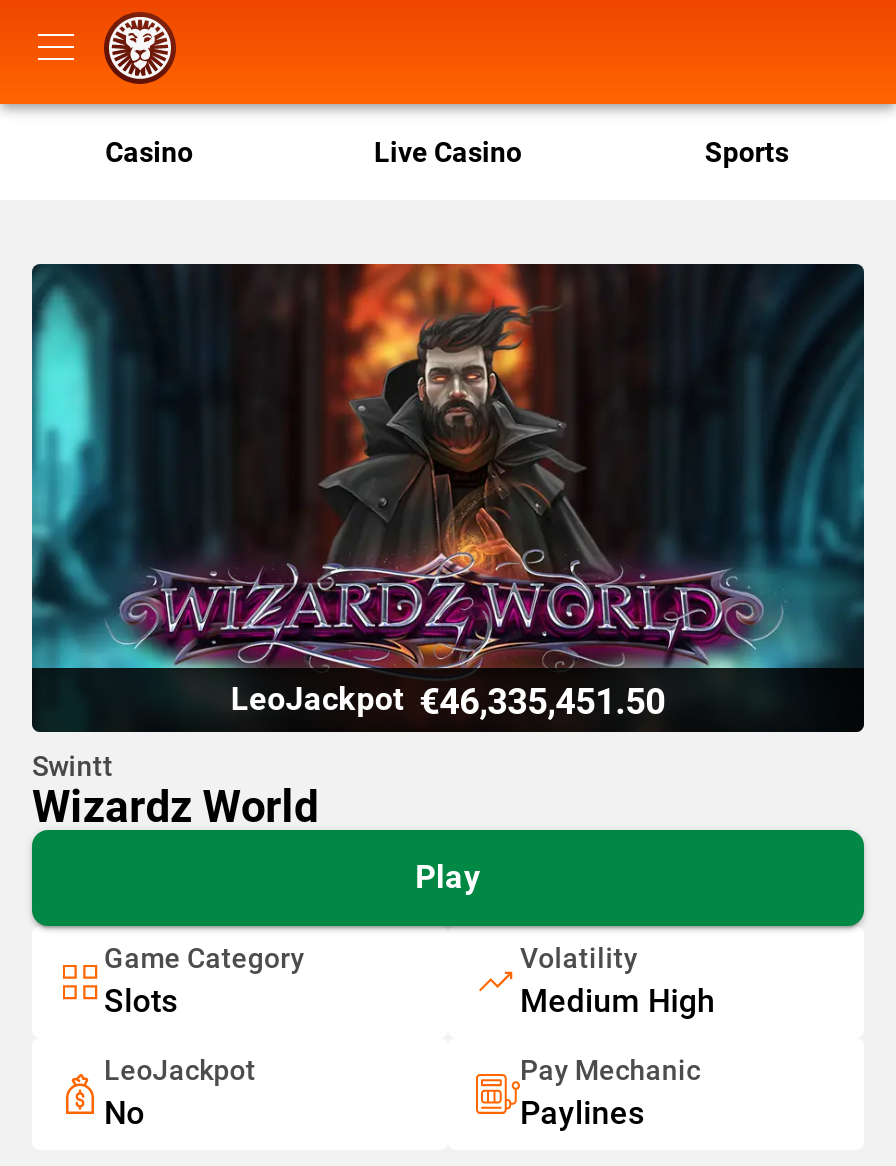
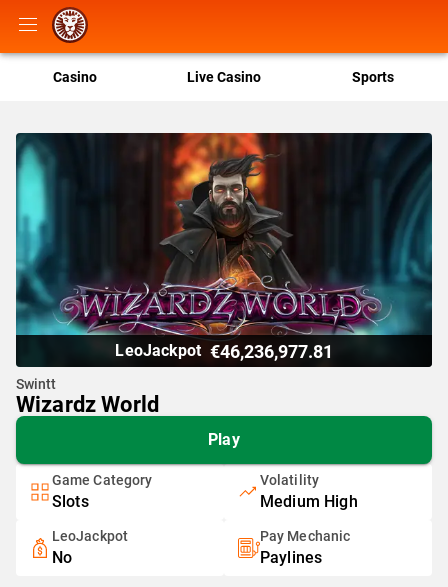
- LeoJackpot €46,335,451.50
+ LeoJackpot €46,236,977.81
